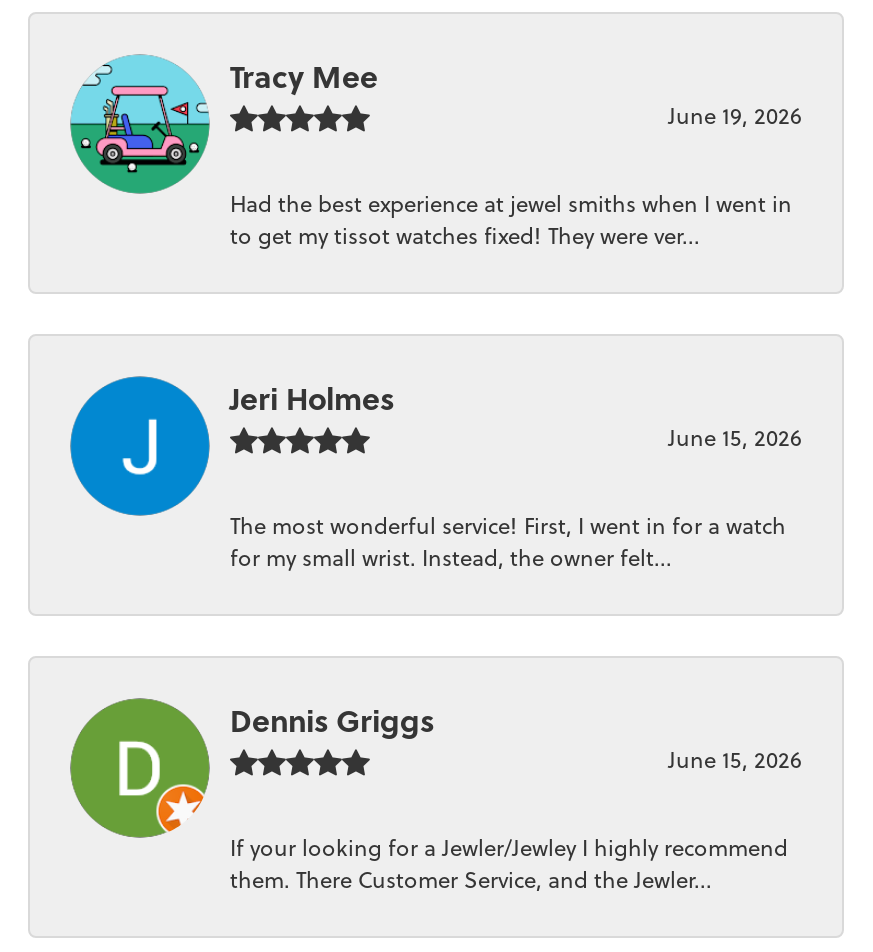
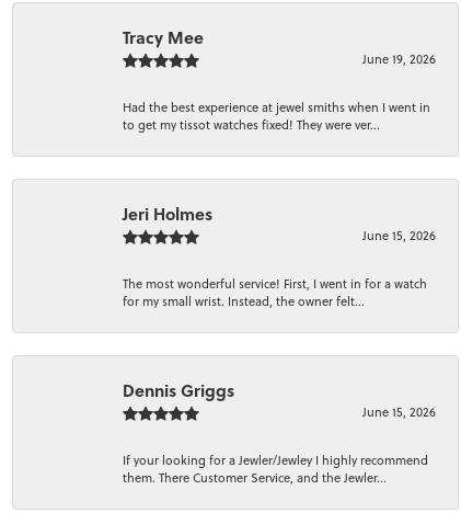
- [image]

- [image]

- [image]
